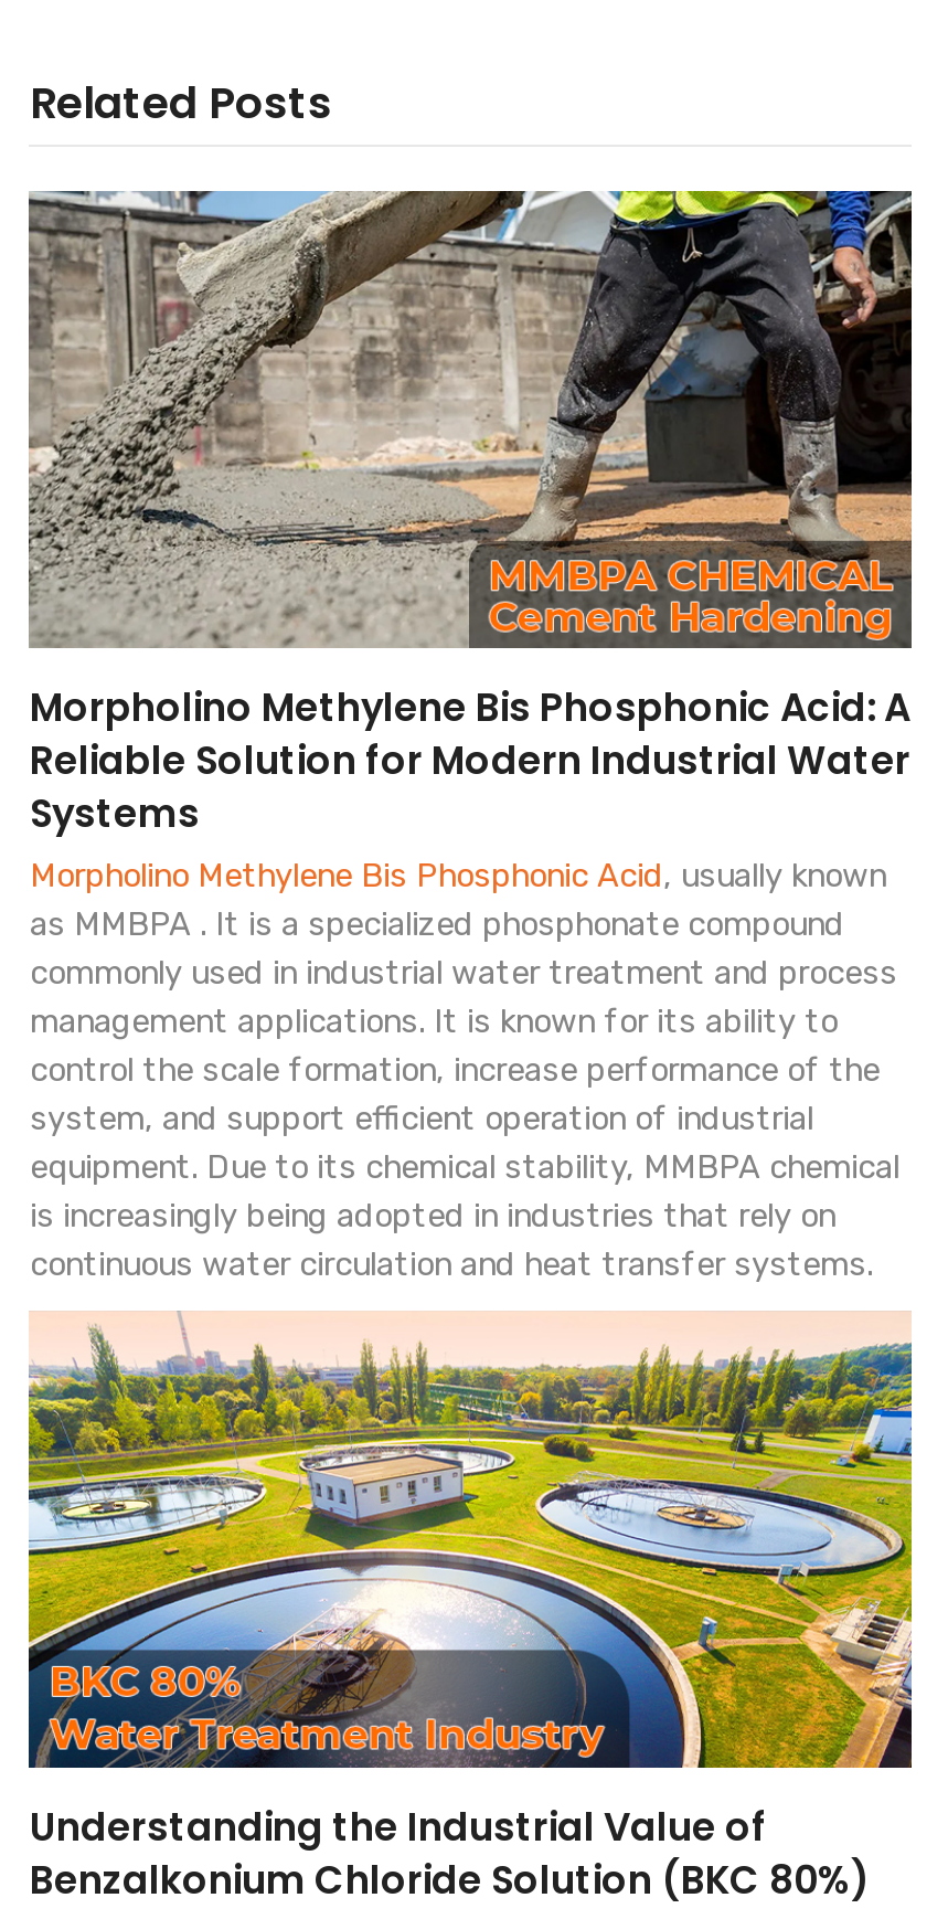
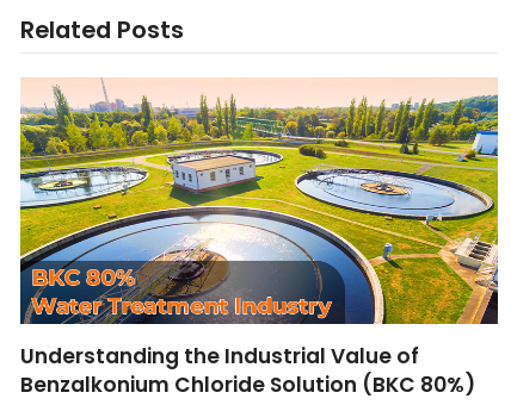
- [image]
- Morpholino Methylene Bis Phosphonic Acid: A
- Reliable Solution for Modern Industrial Water
- Systems
- Morpholino Methylene Bis Phosphonic Acid, usually known
- as MMBPA . It is a specialized phosphonate compound
- commonly used in industrial water treatment and process
- management applications. It is known for its ability to
- control the scale formation, increase performance of the
- system, and support efficient operation of industrial
- equipment. Due to its chemical stability, MMBPA chemical
- is increasingly being adopted in industries that rely on
- continuous water circulation and heat transfer systems.
